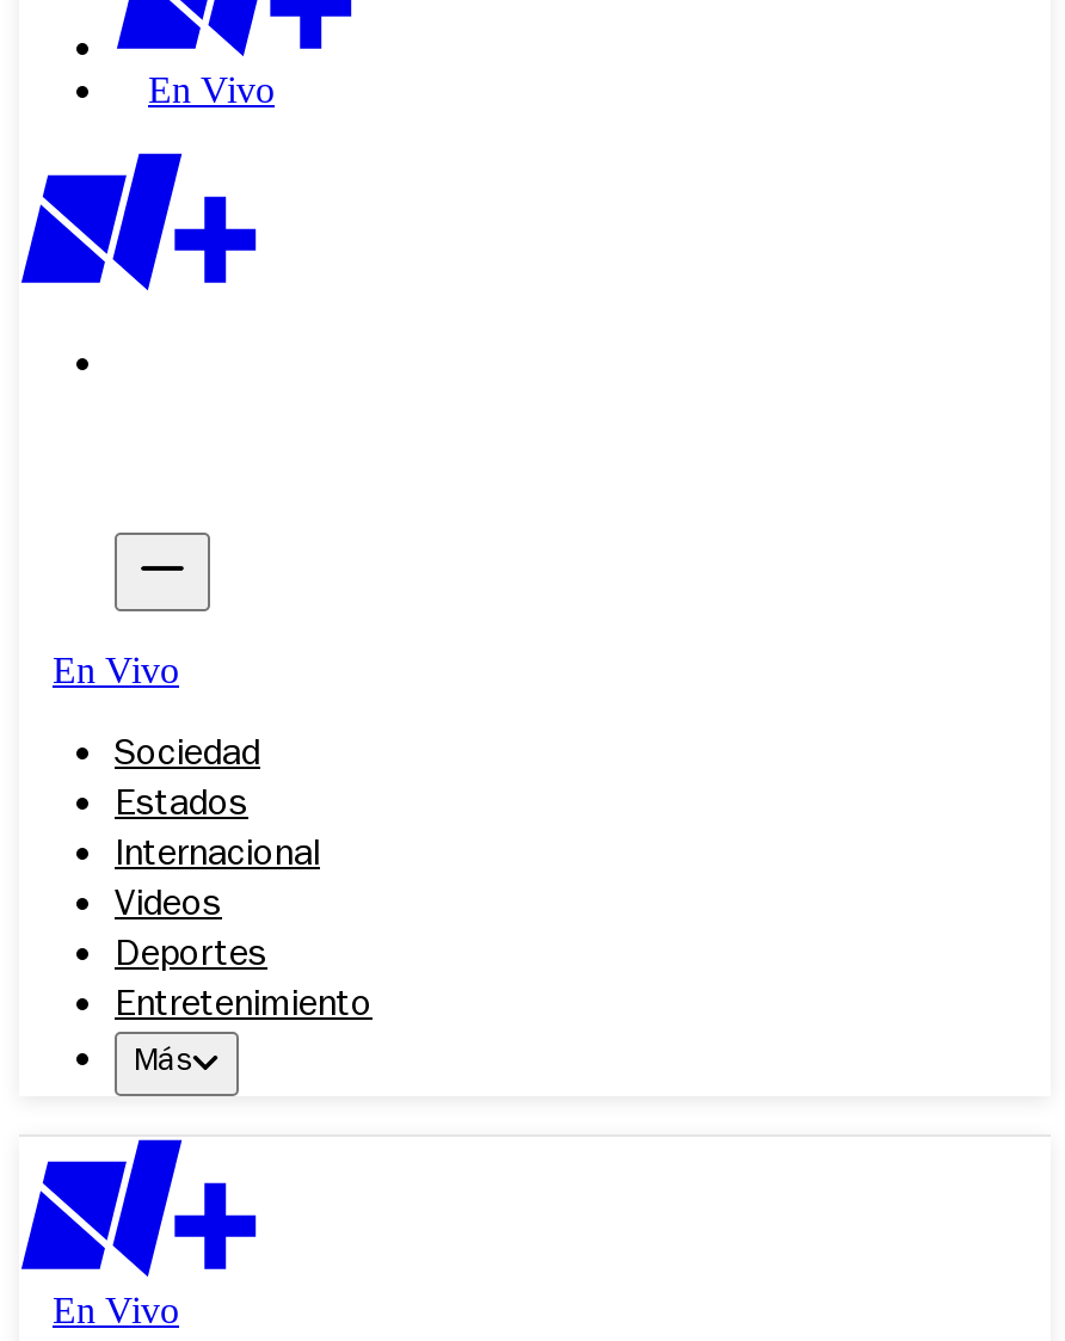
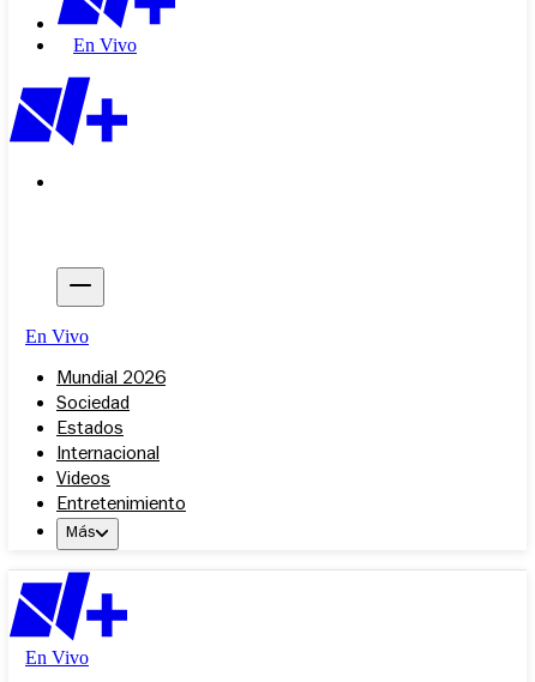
+ Mundial 2026

moved down: Sociedad | Estados | Internacional | Videos

- Deportes
